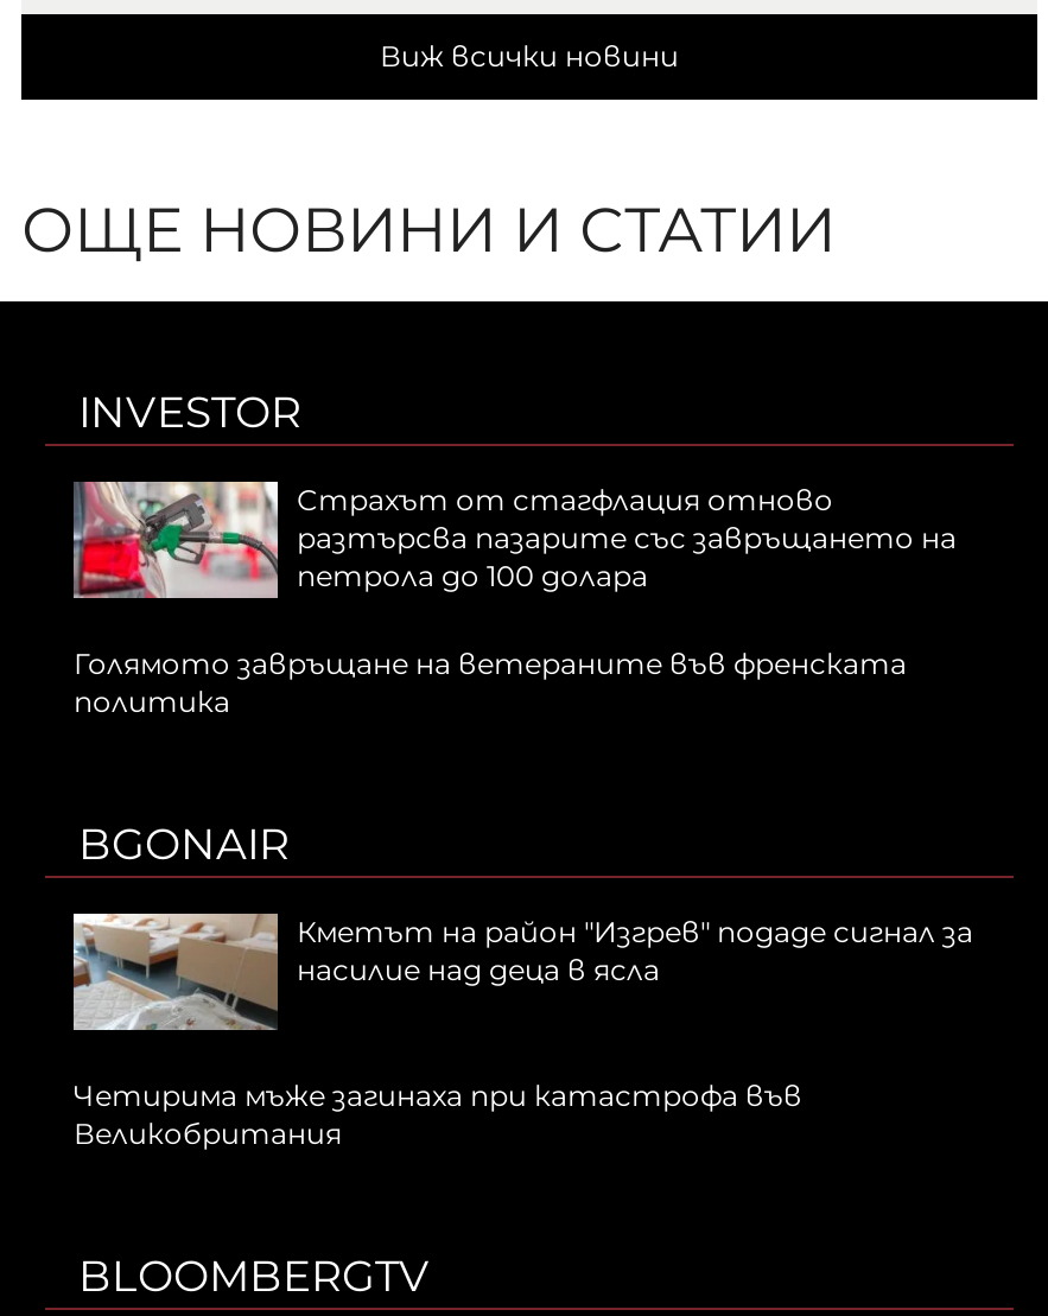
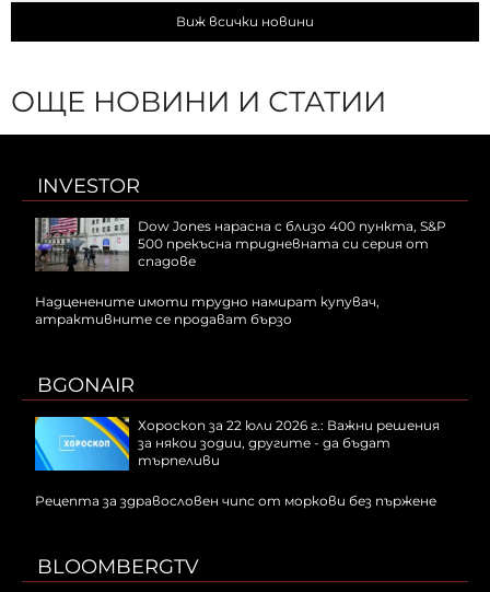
- [image]
- Страхът от стагфлация отново
- разтърсва пазарите със завръщането на
- петрола до 100 долара
+ [image]
+ Dow Jones нарасна с близо 400 пункта, S&P
+ 500 прекъсна тридневната си серия от
+ спадове

- Голямото завръщане на ветераните във френската
- политика
+ Надценените имоти трудно намират купувач,
+ атрактивните се продават бързо

- [image]
- Кметът на район "Изгрев" подаде сигнал за
- насилие над деца в ясла
+ [image]
+ Хороскоп за 22 юли 2026 г.: Важни решения
+ за някои зодии, другите - да бъдат
+ търпеливи

- Четирима мъже загинаха при катастрофа във
- Великобритания
+ Рецепта за здравословен чипс от моркови без пържене
